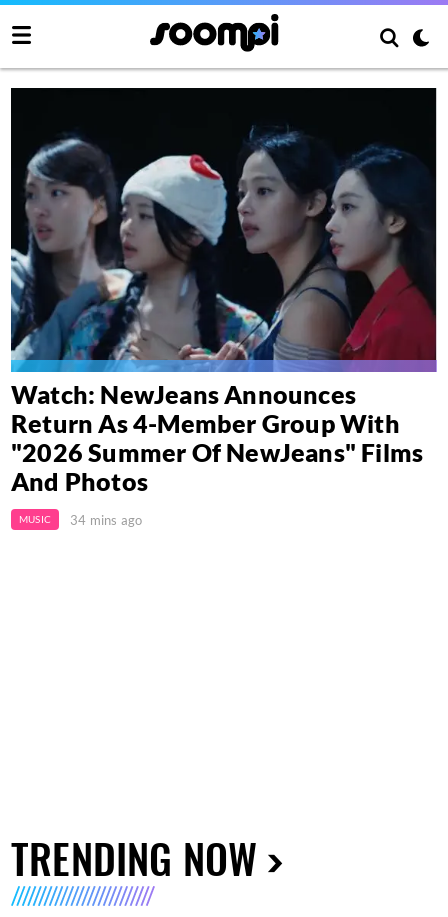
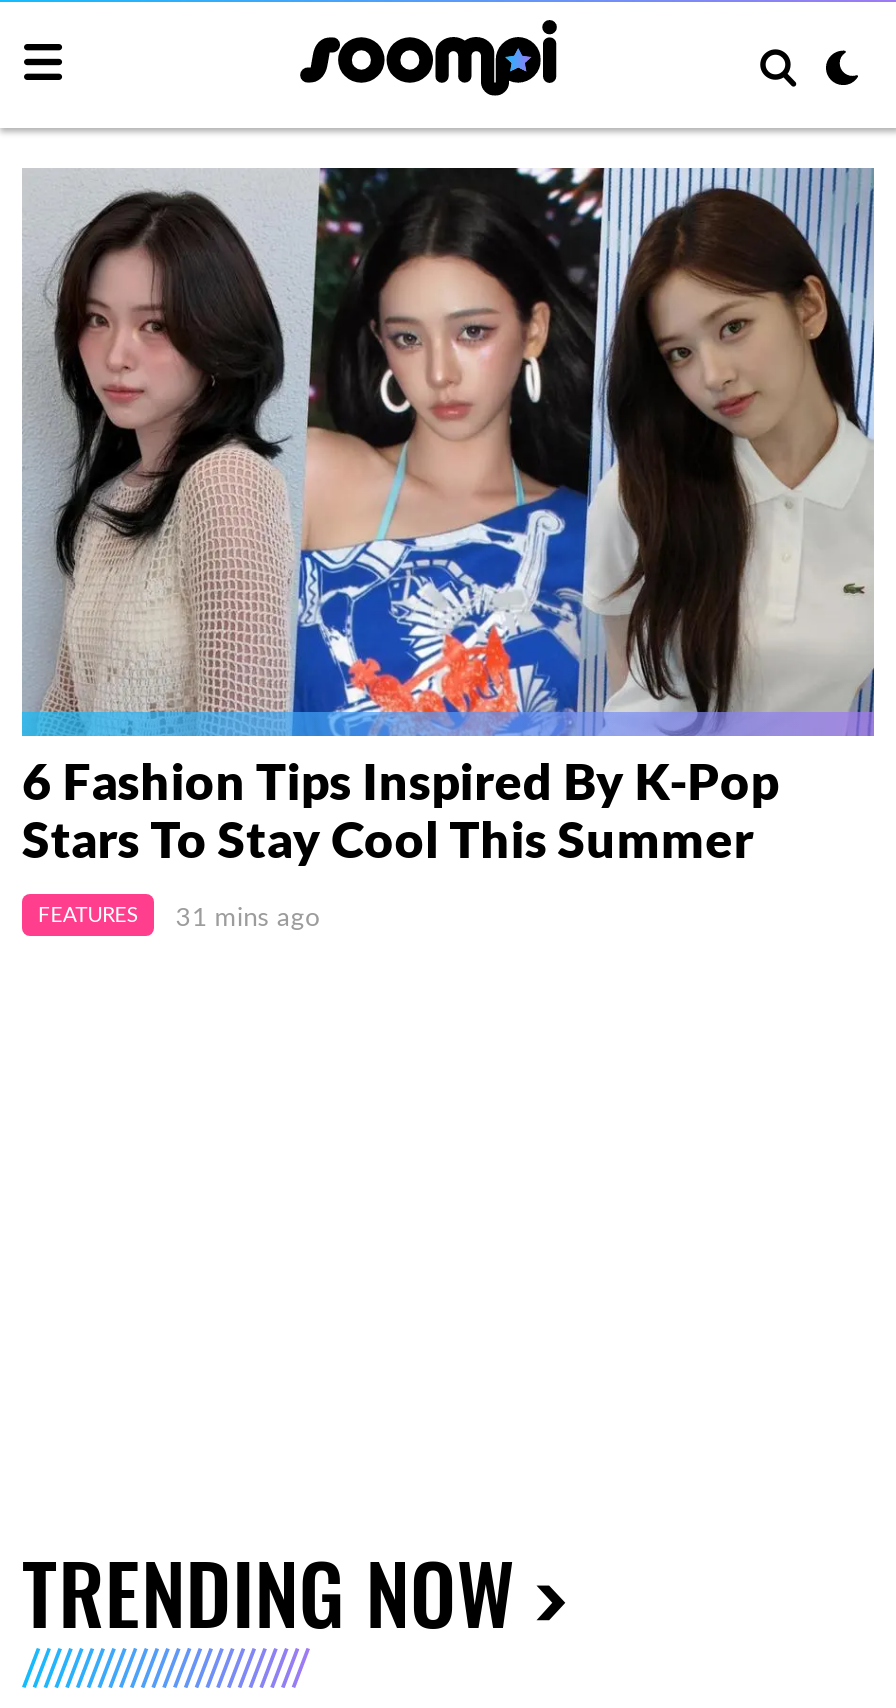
- [image]
- Watch: NewJeans Announces
- Return As 4-Member Group With
- "2026 Summer Of NewJeans" Films
- And Photos
+ [image]
+ 6 Fashion Tips Inspired By K-Pop
+ Stars To Stay Cool This Summer

- MUSIC
- 34 mins ago
+ FEATURES
+ 31 mins ago
